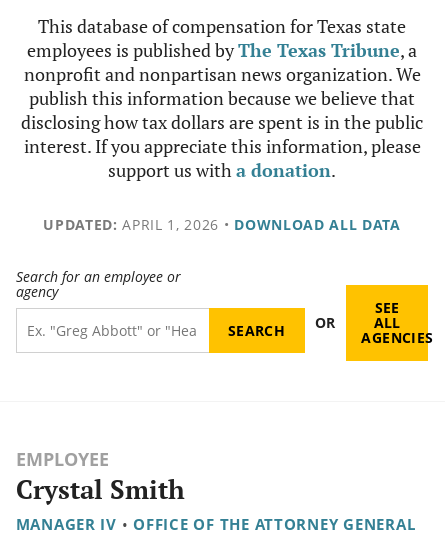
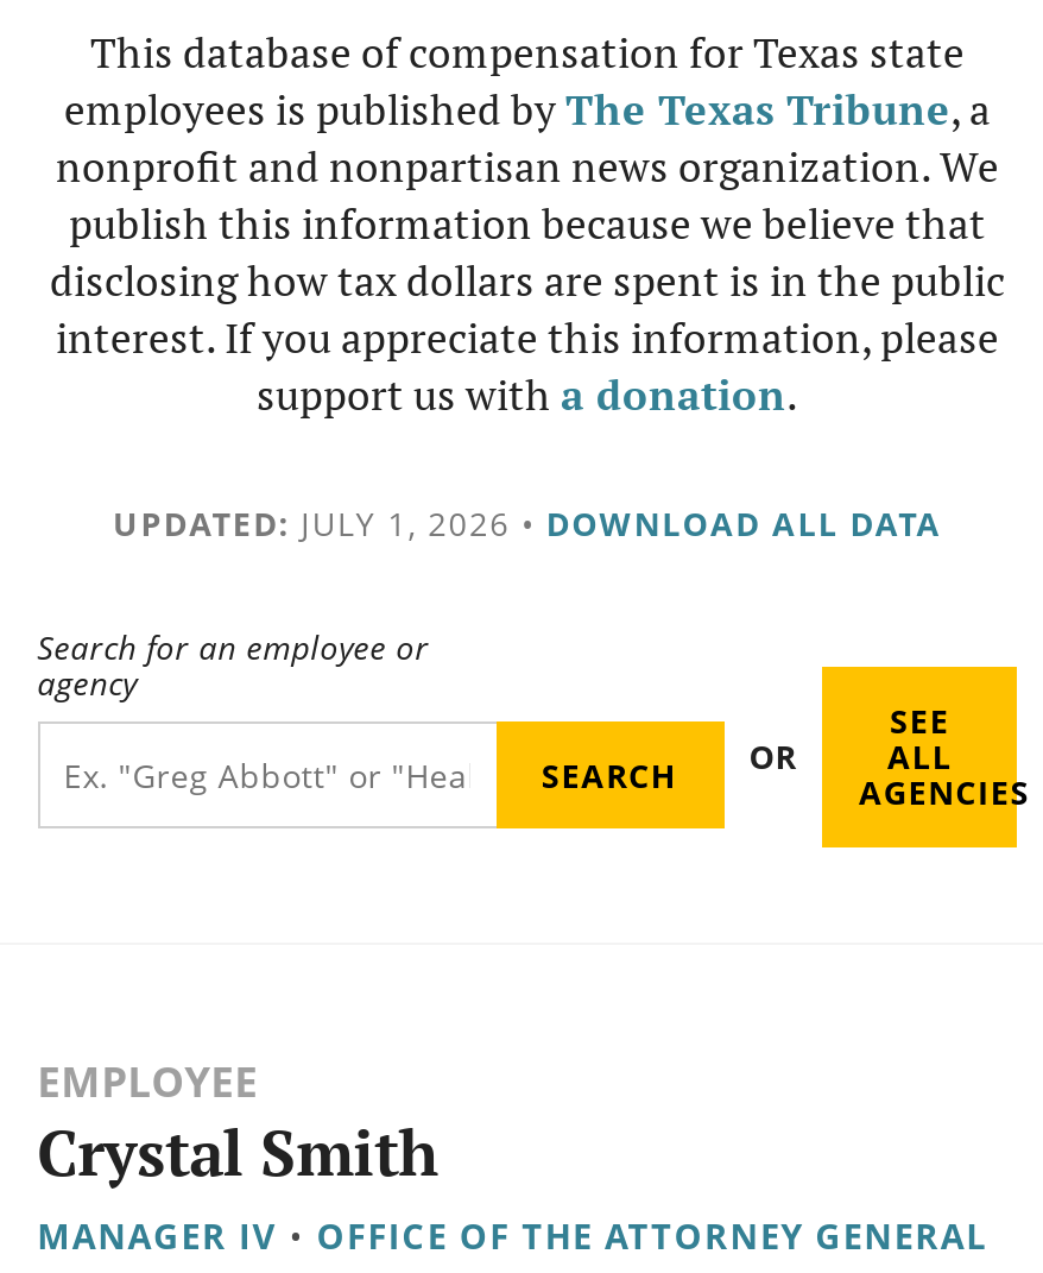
- UPDATED: APRIL 1, 2026 • DOWNLOAD ALL DATA
+ UPDATED: JULY 1, 2026 • DOWNLOAD ALL DATA
